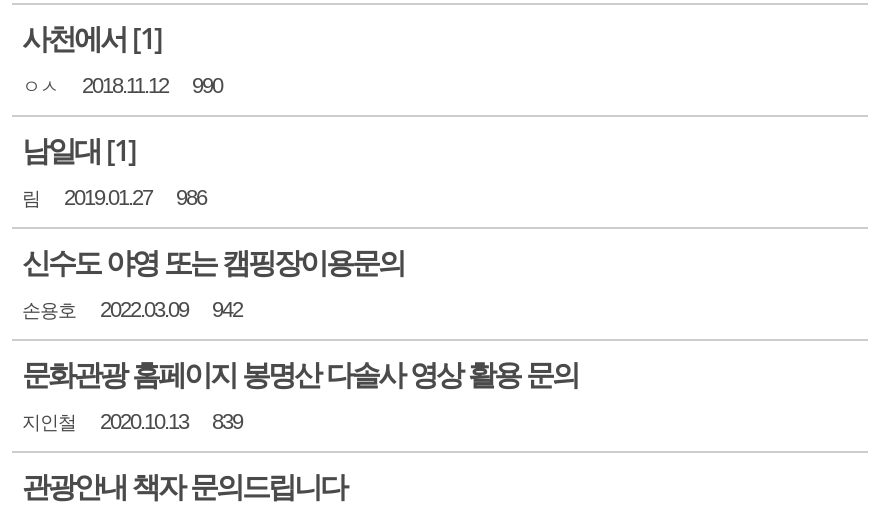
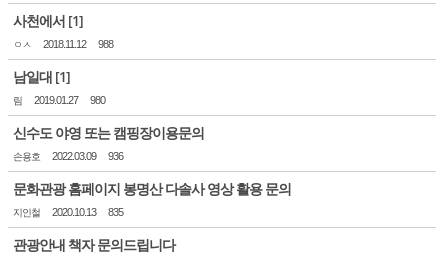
- 990
+ 988

- 림 2019.01.27 986
+ 림 2019.01.27 980

- 손용호 2022.03.09 942
+ 손용호 2022.03.09 936

- 지인철 2020.10.13 839
+ 지인철 2020.10.13 835
